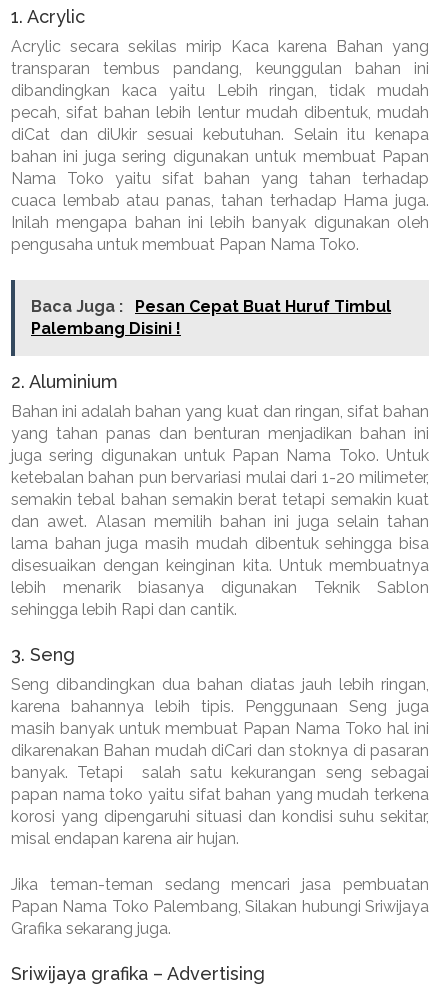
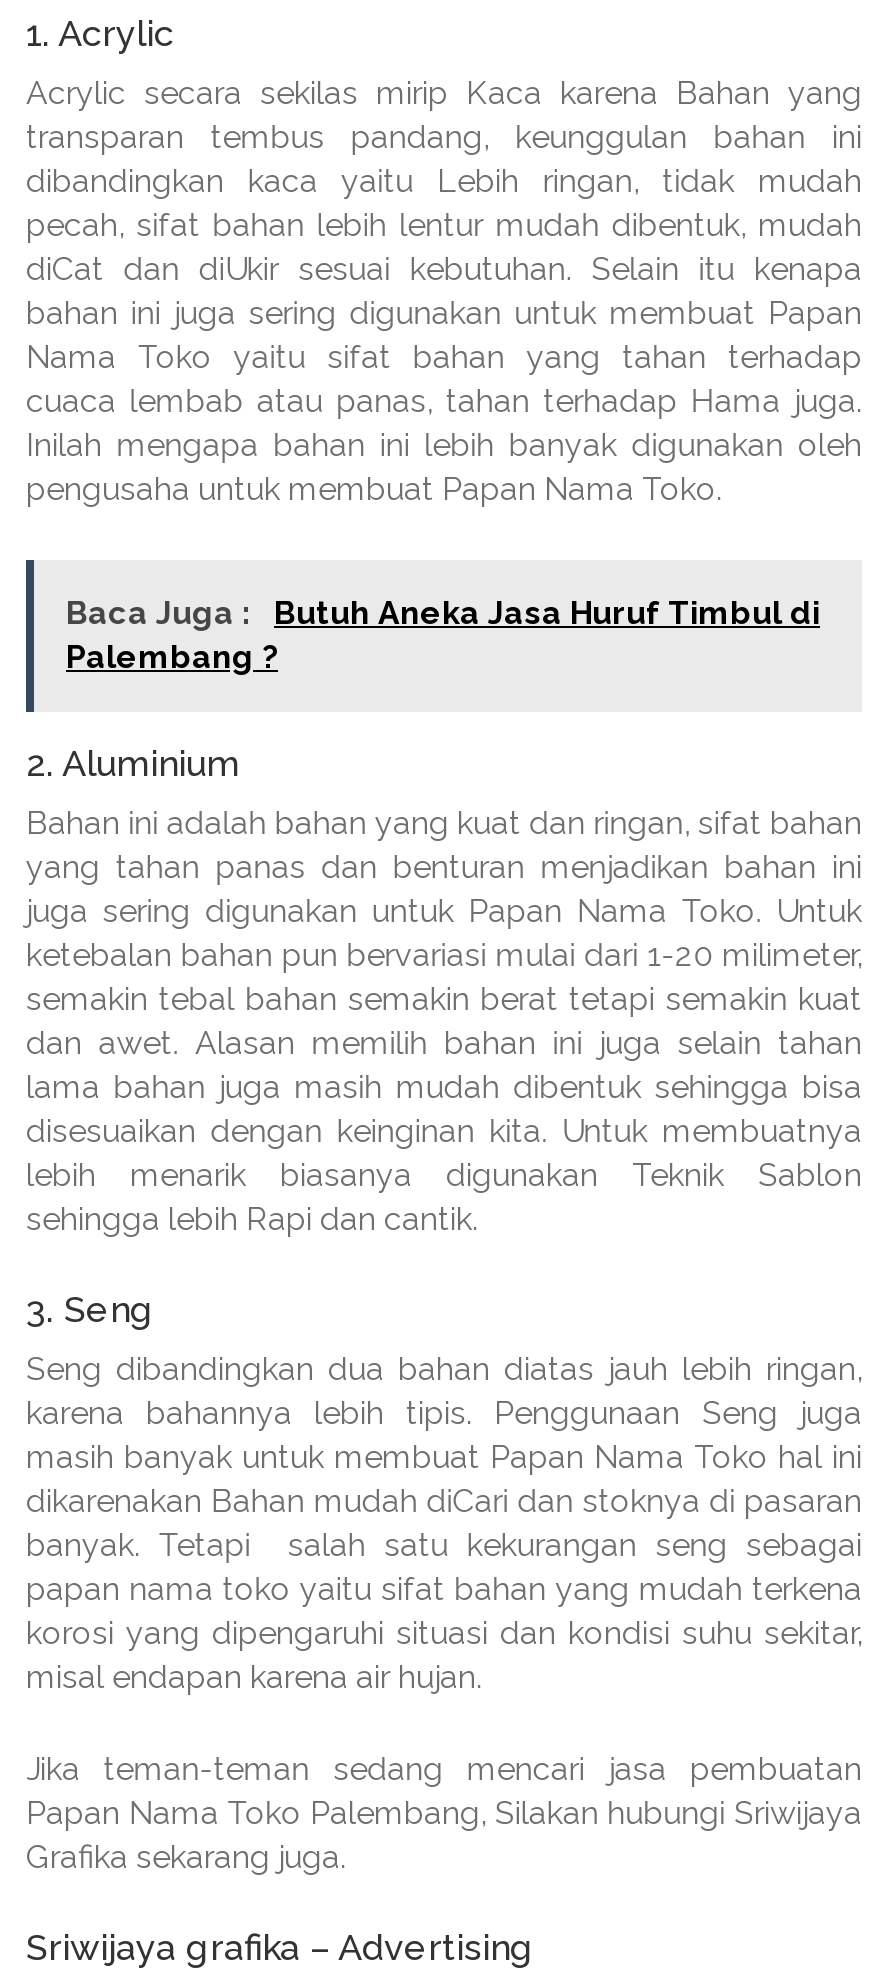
- Baca Juga : Pesan Cepat Buat Huruf Timbul
- Palembang Disini !
+ Baca Juga : Butuh Aneka Jasa Huruf Timbul di
+ Palembang ?
